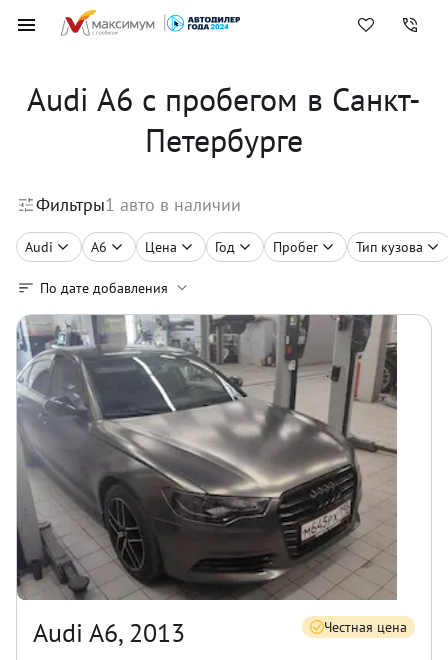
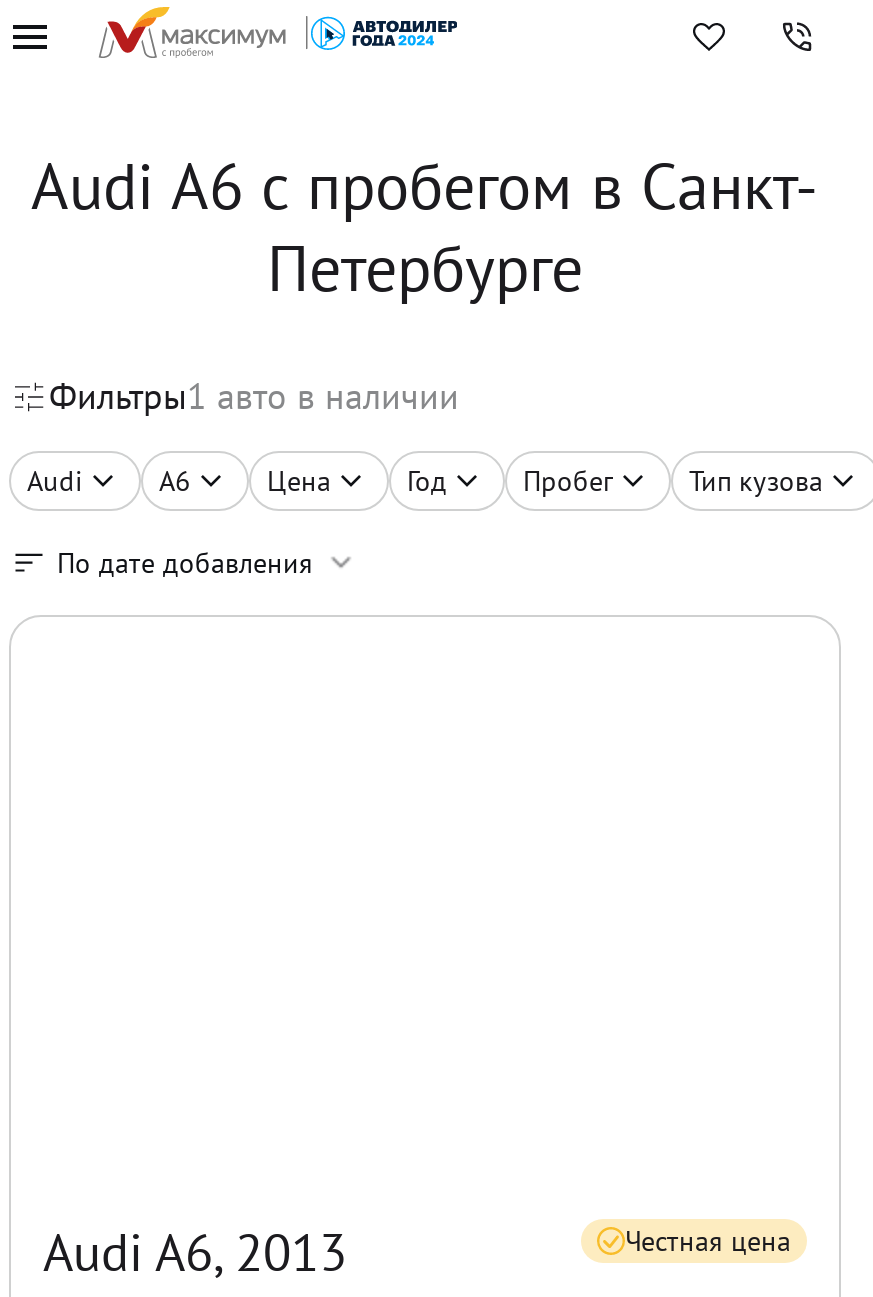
- [image]
